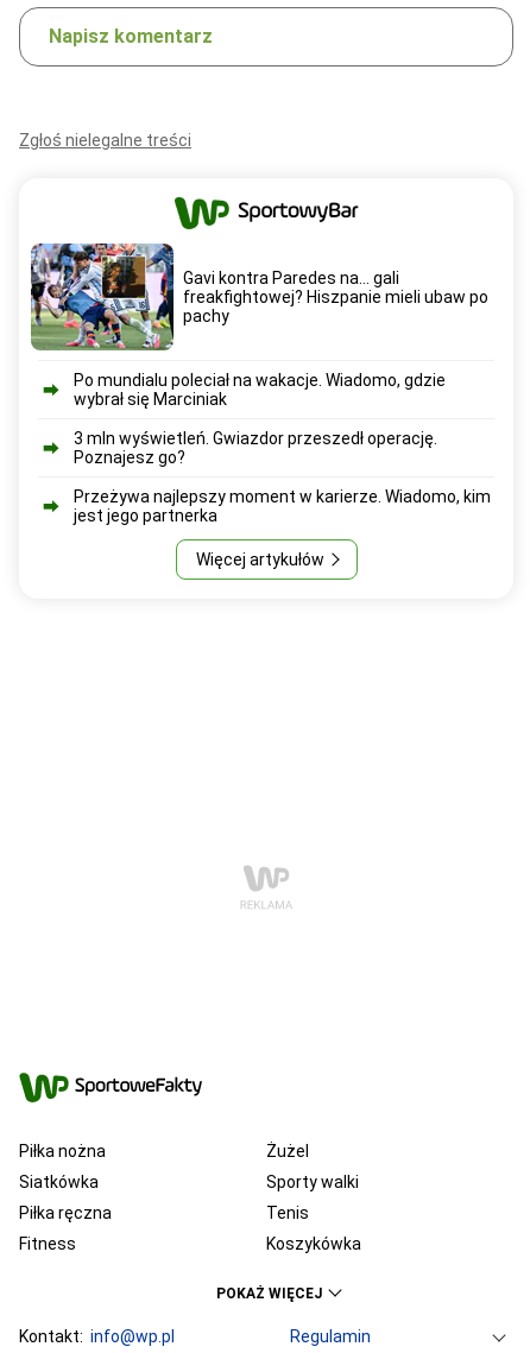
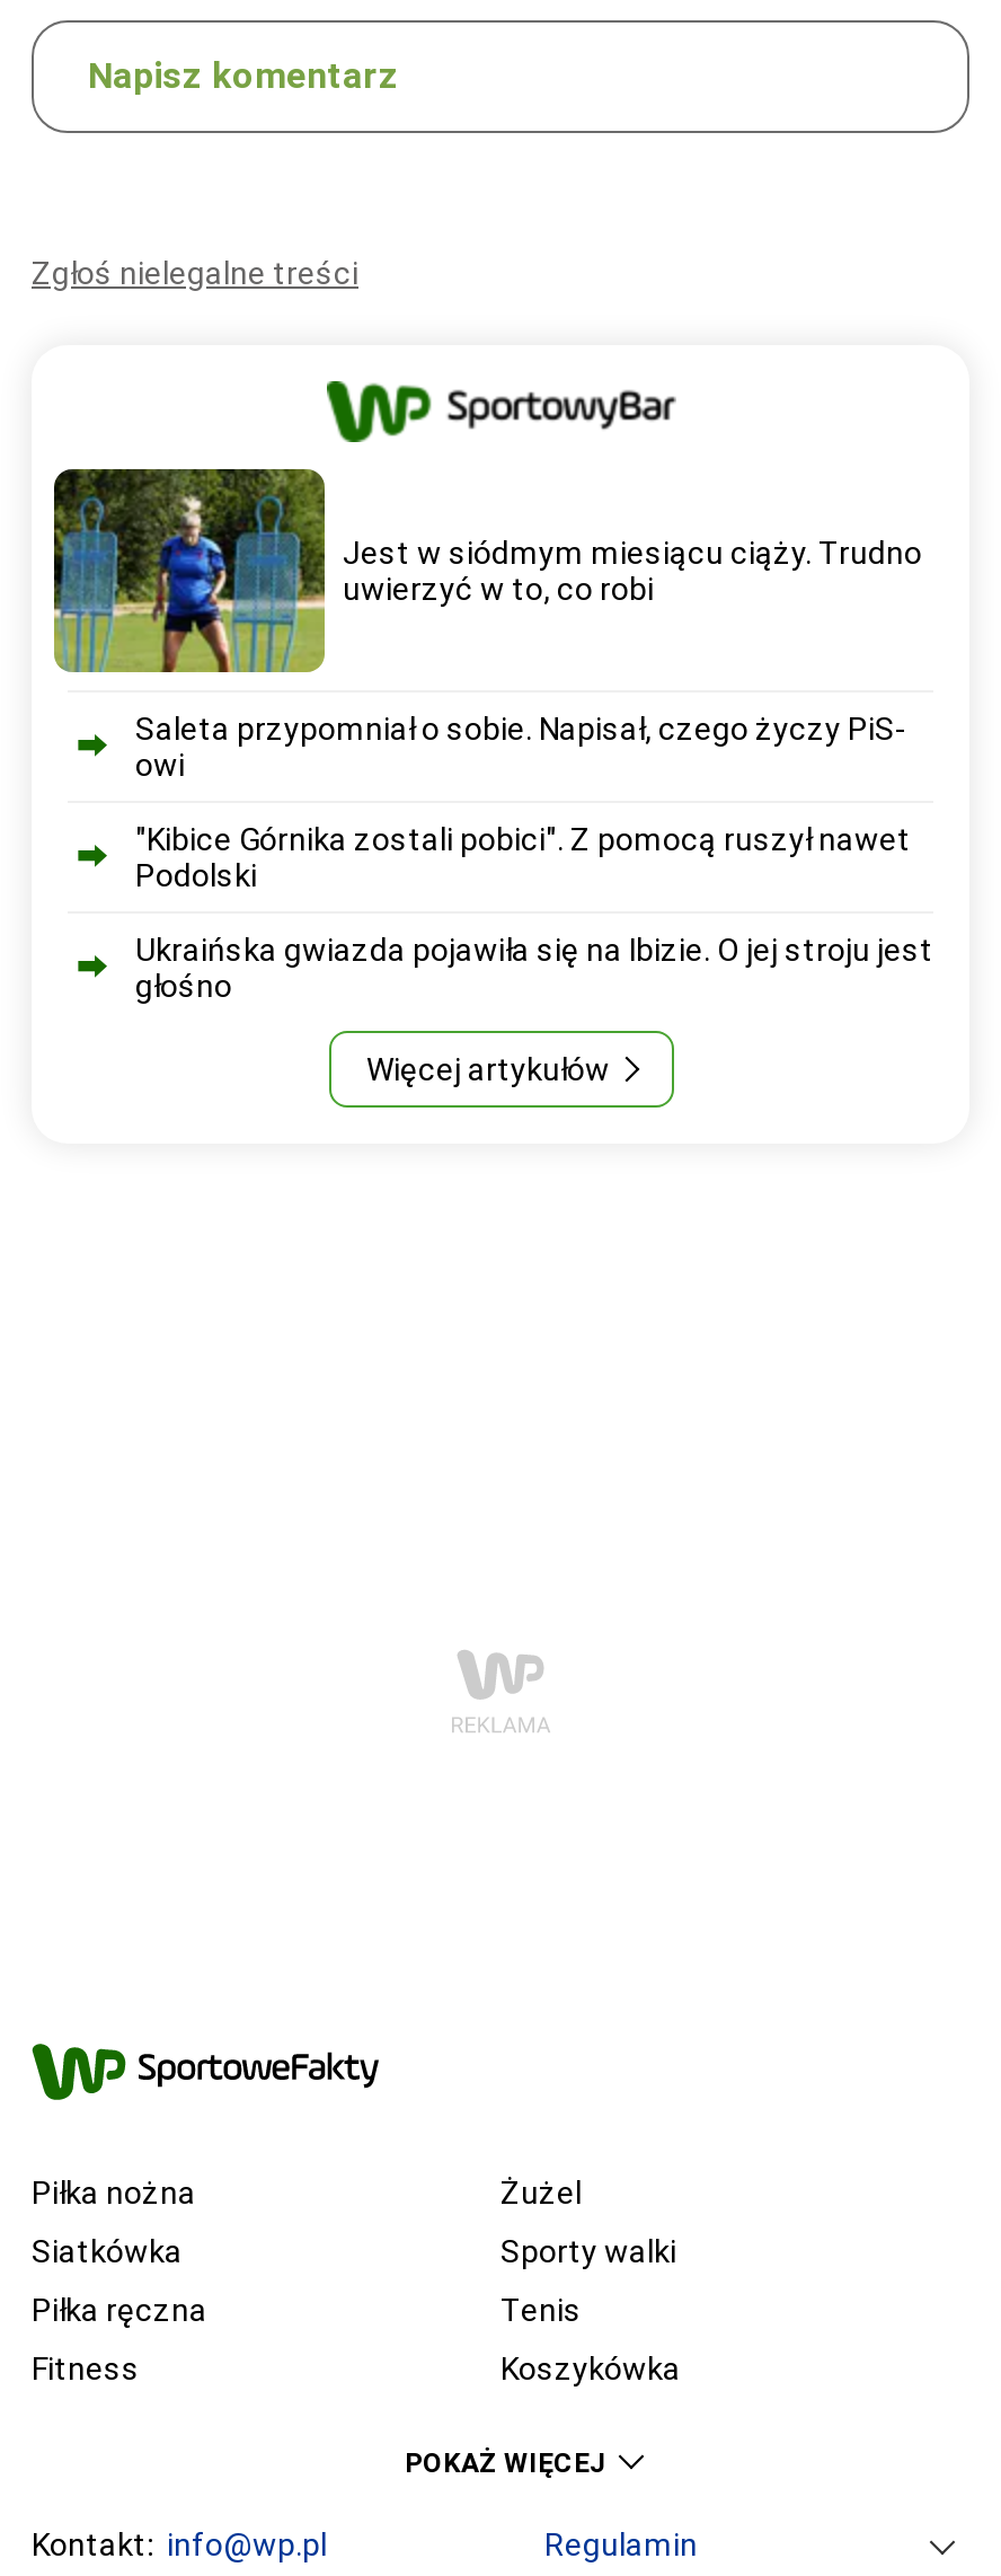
- [image]
- Gavi kontra Paredes na... gali
- freakfightowej? Hiszpanie mieli ubaw po
- pachy
+ [image]
+ Jest w siódmym miesiącu ciąży. Trudno
+ uwierzyć w to, co robi

- Po mundialu poleciał na wakacje. Wiadomo, gdzie
- wybrał się Marciniak
+ Saleta przypomniał o sobie. Napisał, czego życzy PiS-
+ owi

- 3 mln wyświetleń. Gwiazdor przeszedł operację.
- Poznajesz go?
+ "Kibice Górnika zostali pobici". Z pomocą ruszył nawet
+ Podolski

- Przeżywa najlepszy moment w karierze. Wiadomo, kim
- jest jego partnerka
+ Ukraińska gwiazda pojawiła się na Ibizie. O jej stroju jest
+ głośno
